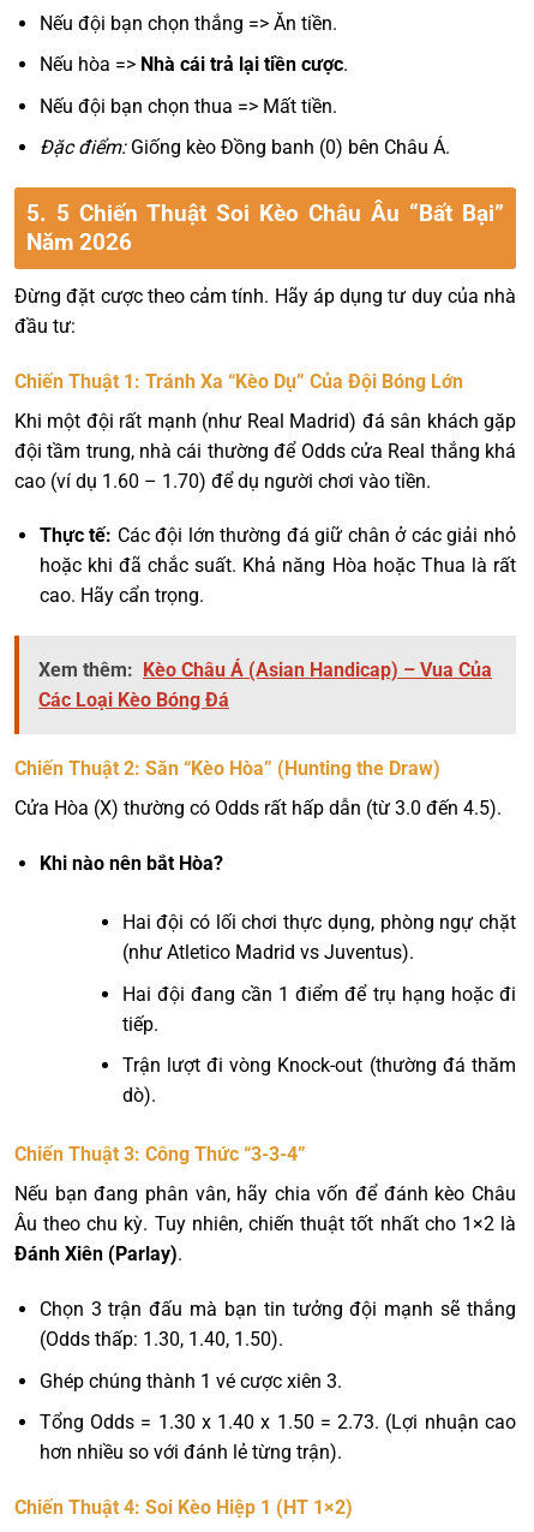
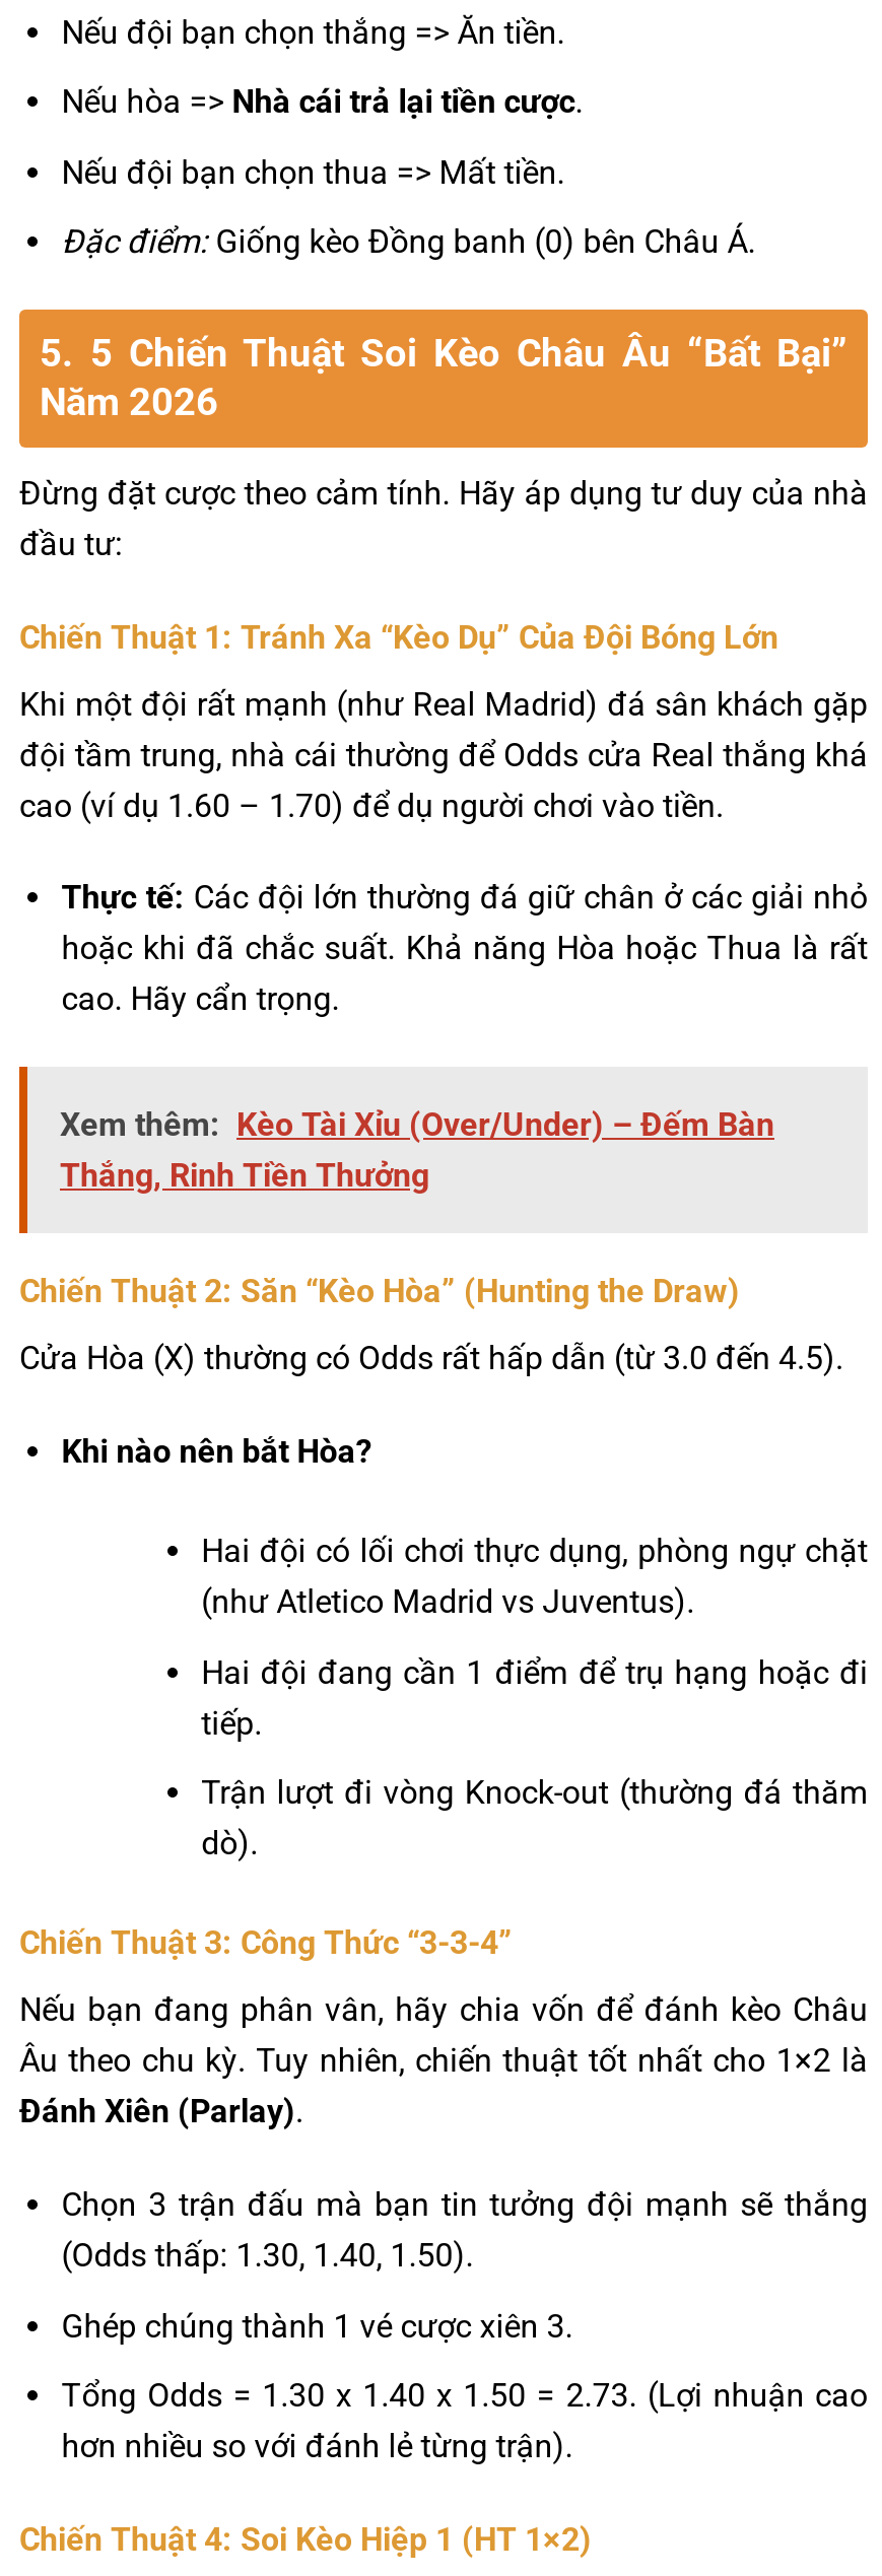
- Xem thêm: Kèo Châu Á (Asian Handicap) – Vua Của
- Các Loại Kèo Bóng Đá
+ Xem thêm: Kèo Tài Xỉu (Over/Under) – Đếm Bàn
+ Thắng, Rinh Tiền Thưởng
